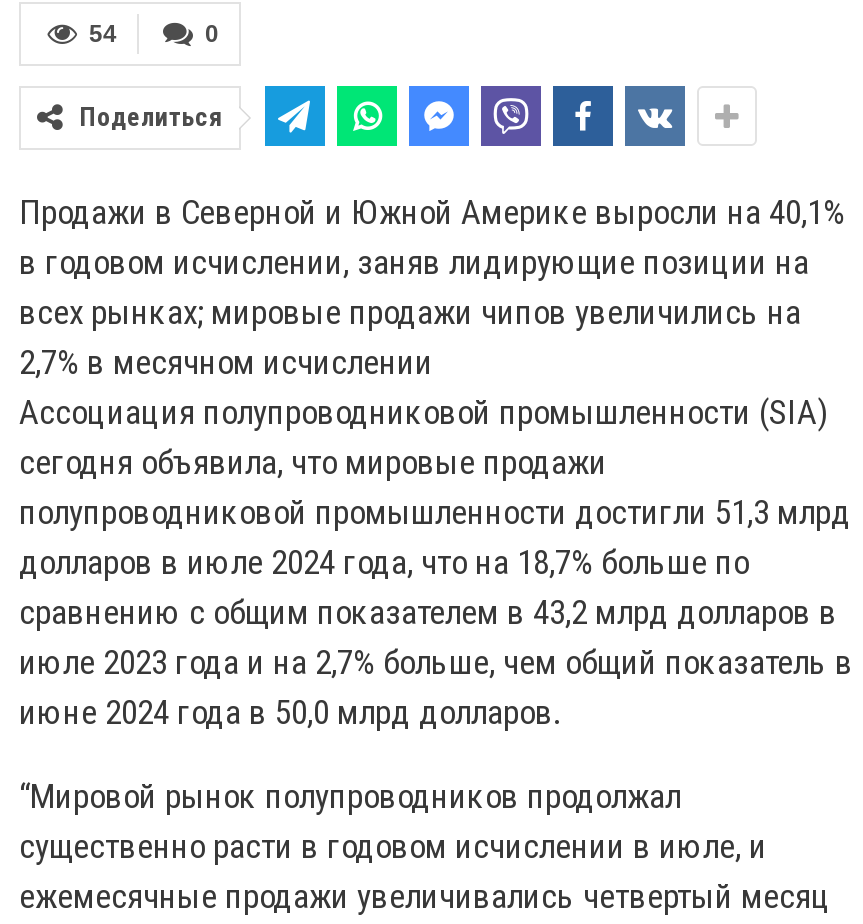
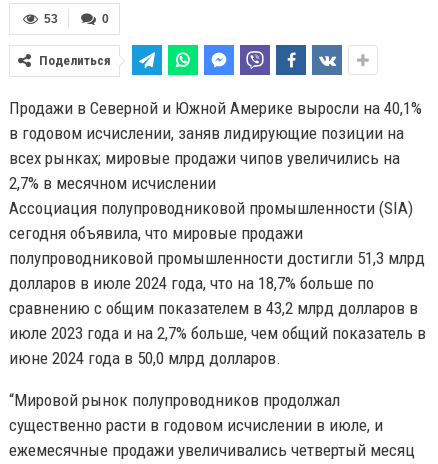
- 54
+ 53
